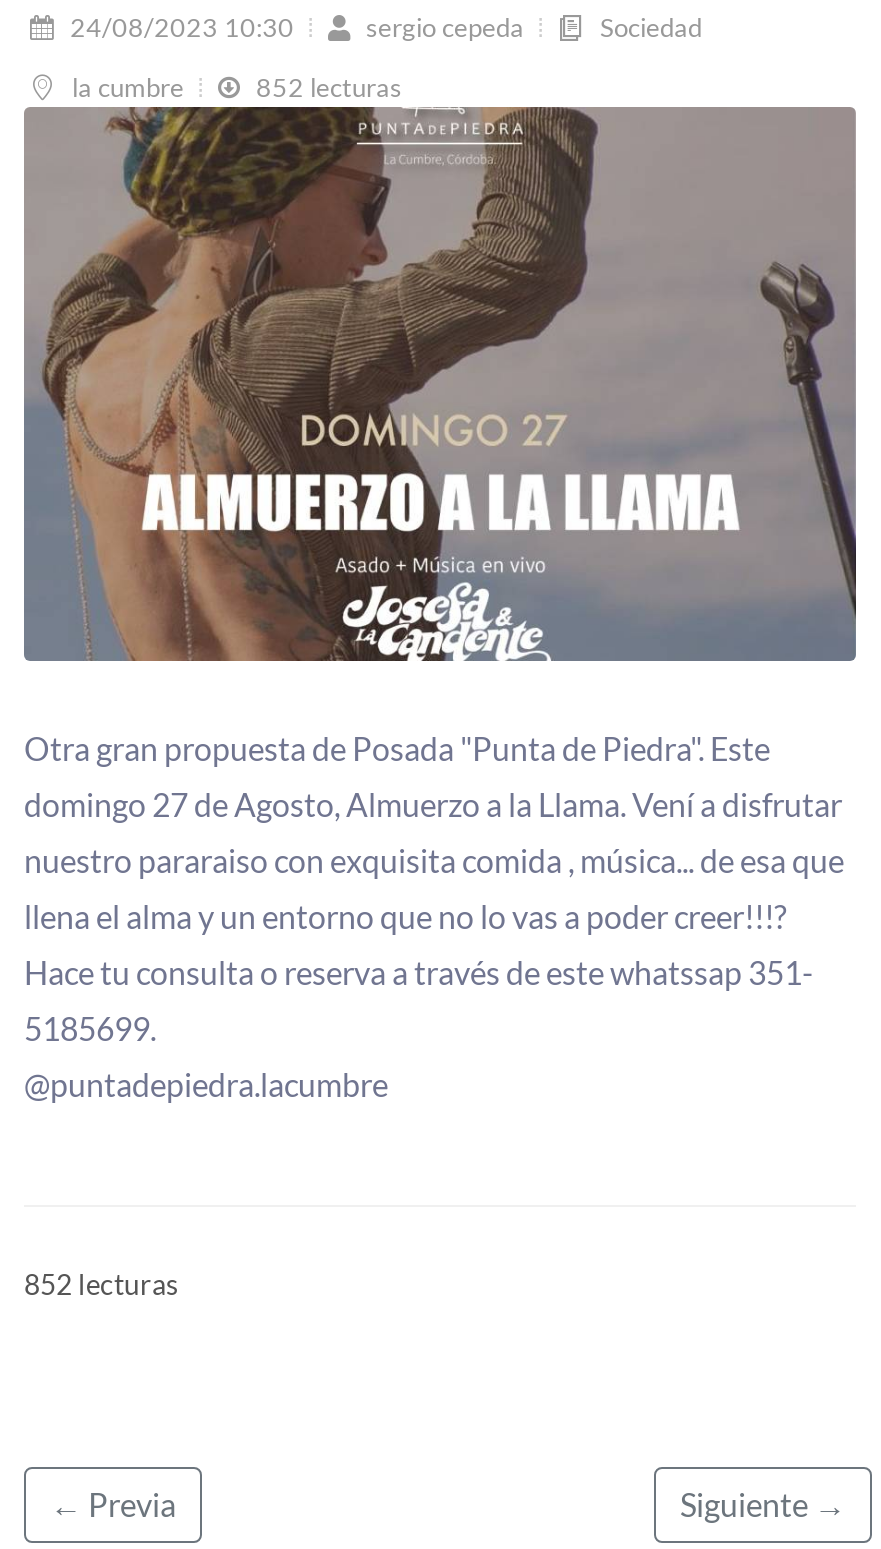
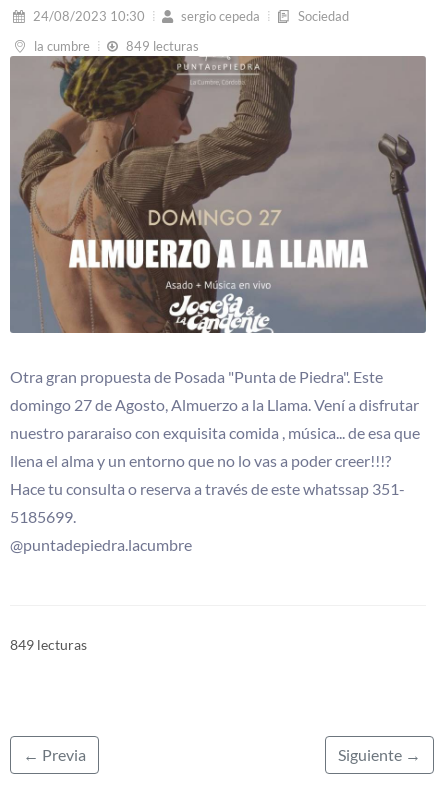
- 852 lecturas
+ 849 lecturas

- 852 lecturas
+ 849 lecturas
